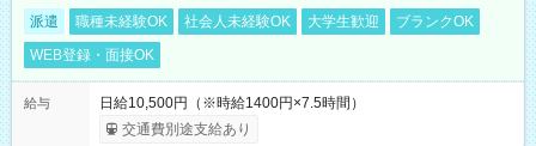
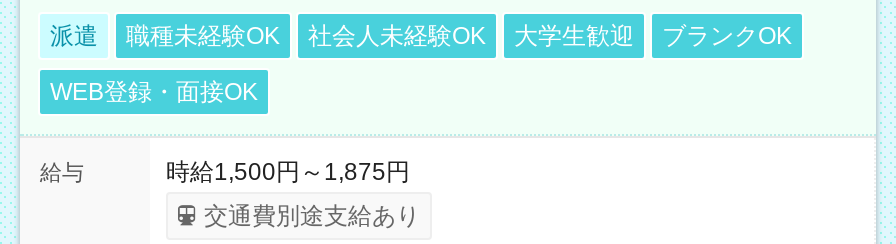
- 日給10,500円（※時給1400円×7.5時間）
+ 時給1,500円～1,875円
